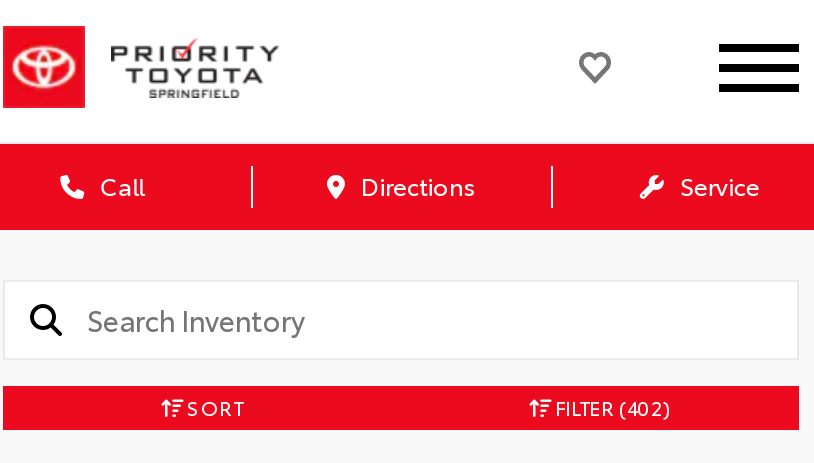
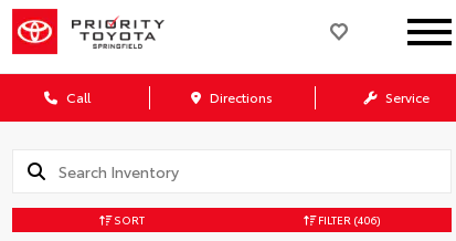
- FILTER (402)
+ FILTER (406)
